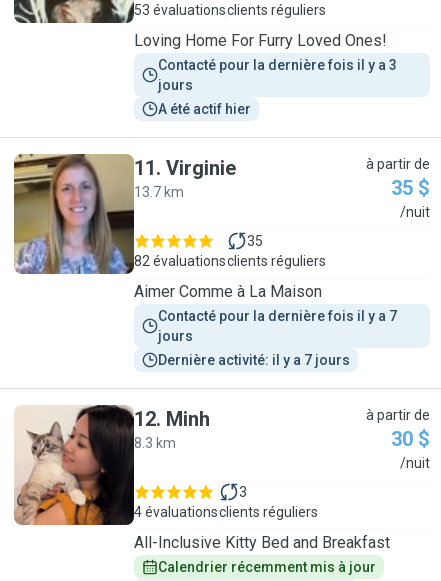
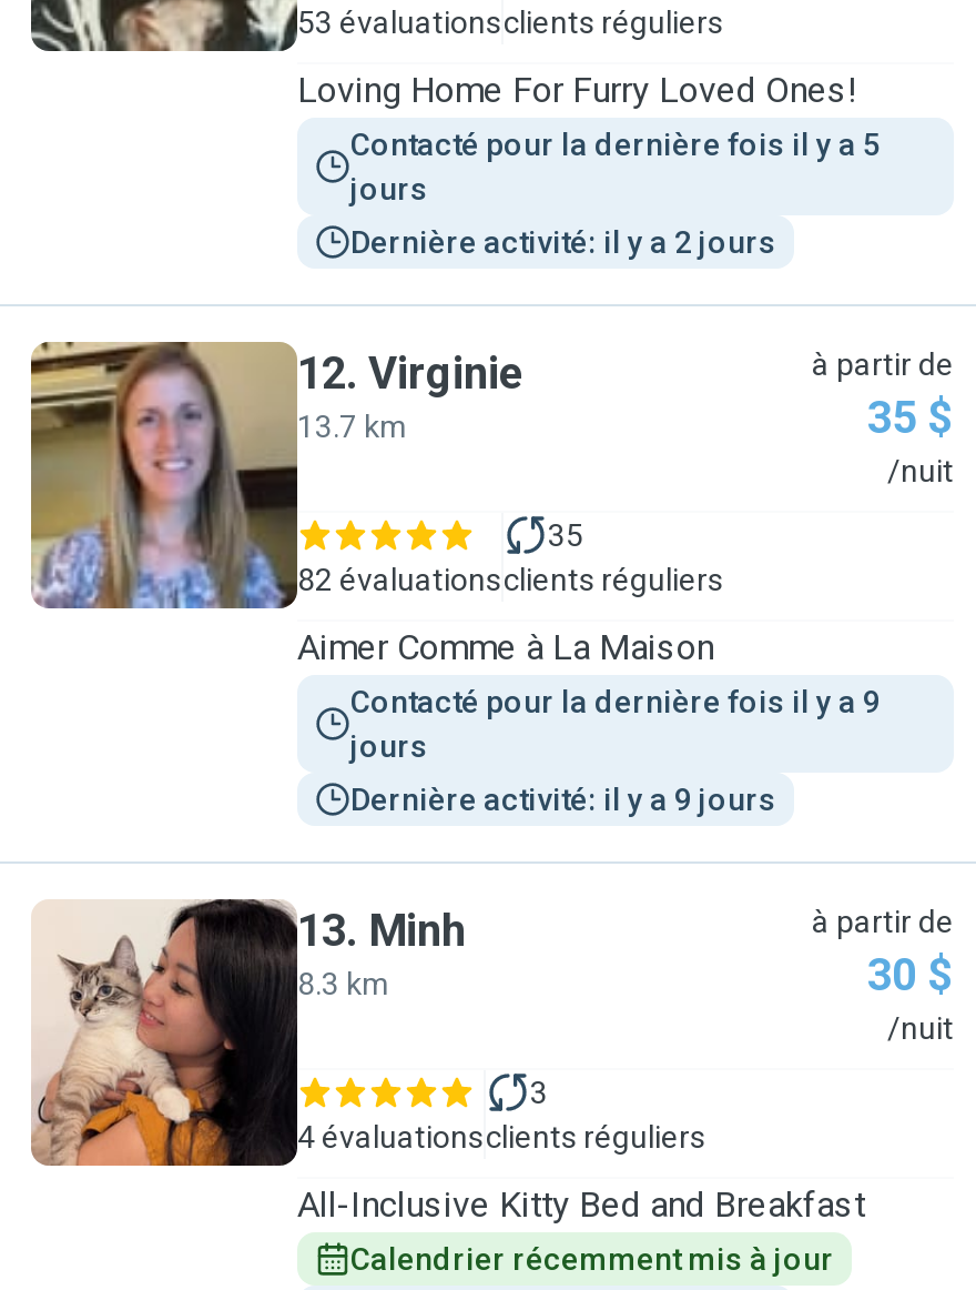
- Contacté pour la dernière fois il y a 3
+ Contacté pour la dernière fois il y a 5

- A été actif hier
+ Dernière activité: il y a 2 jours

- 11. Virginie
+ 12. Virginie

- Contacté pour la dernière fois il y a 7
+ Contacté pour la dernière fois il y a 9

- Dernière activité: il y a 7 jours
+ Dernière activité: il y a 9 jours

- 12. Minh
+ 13. Minh
